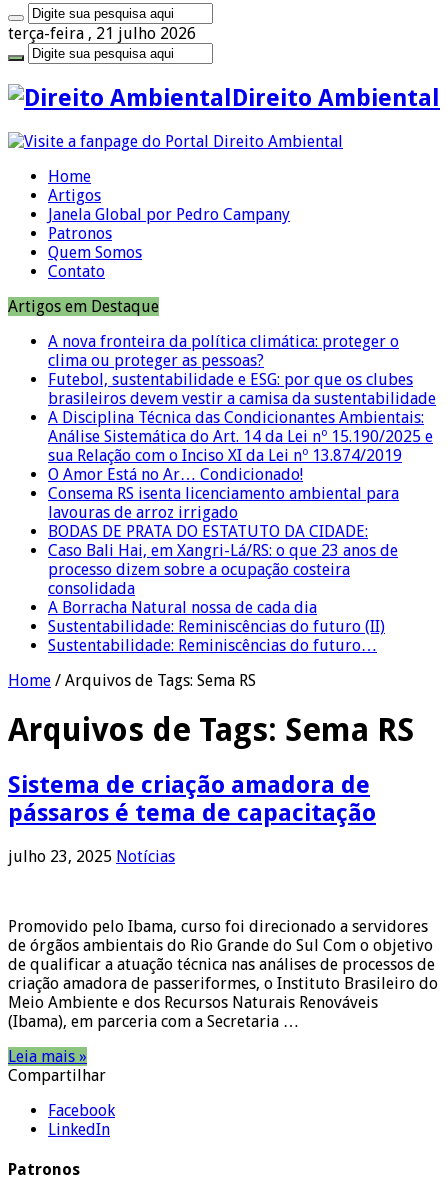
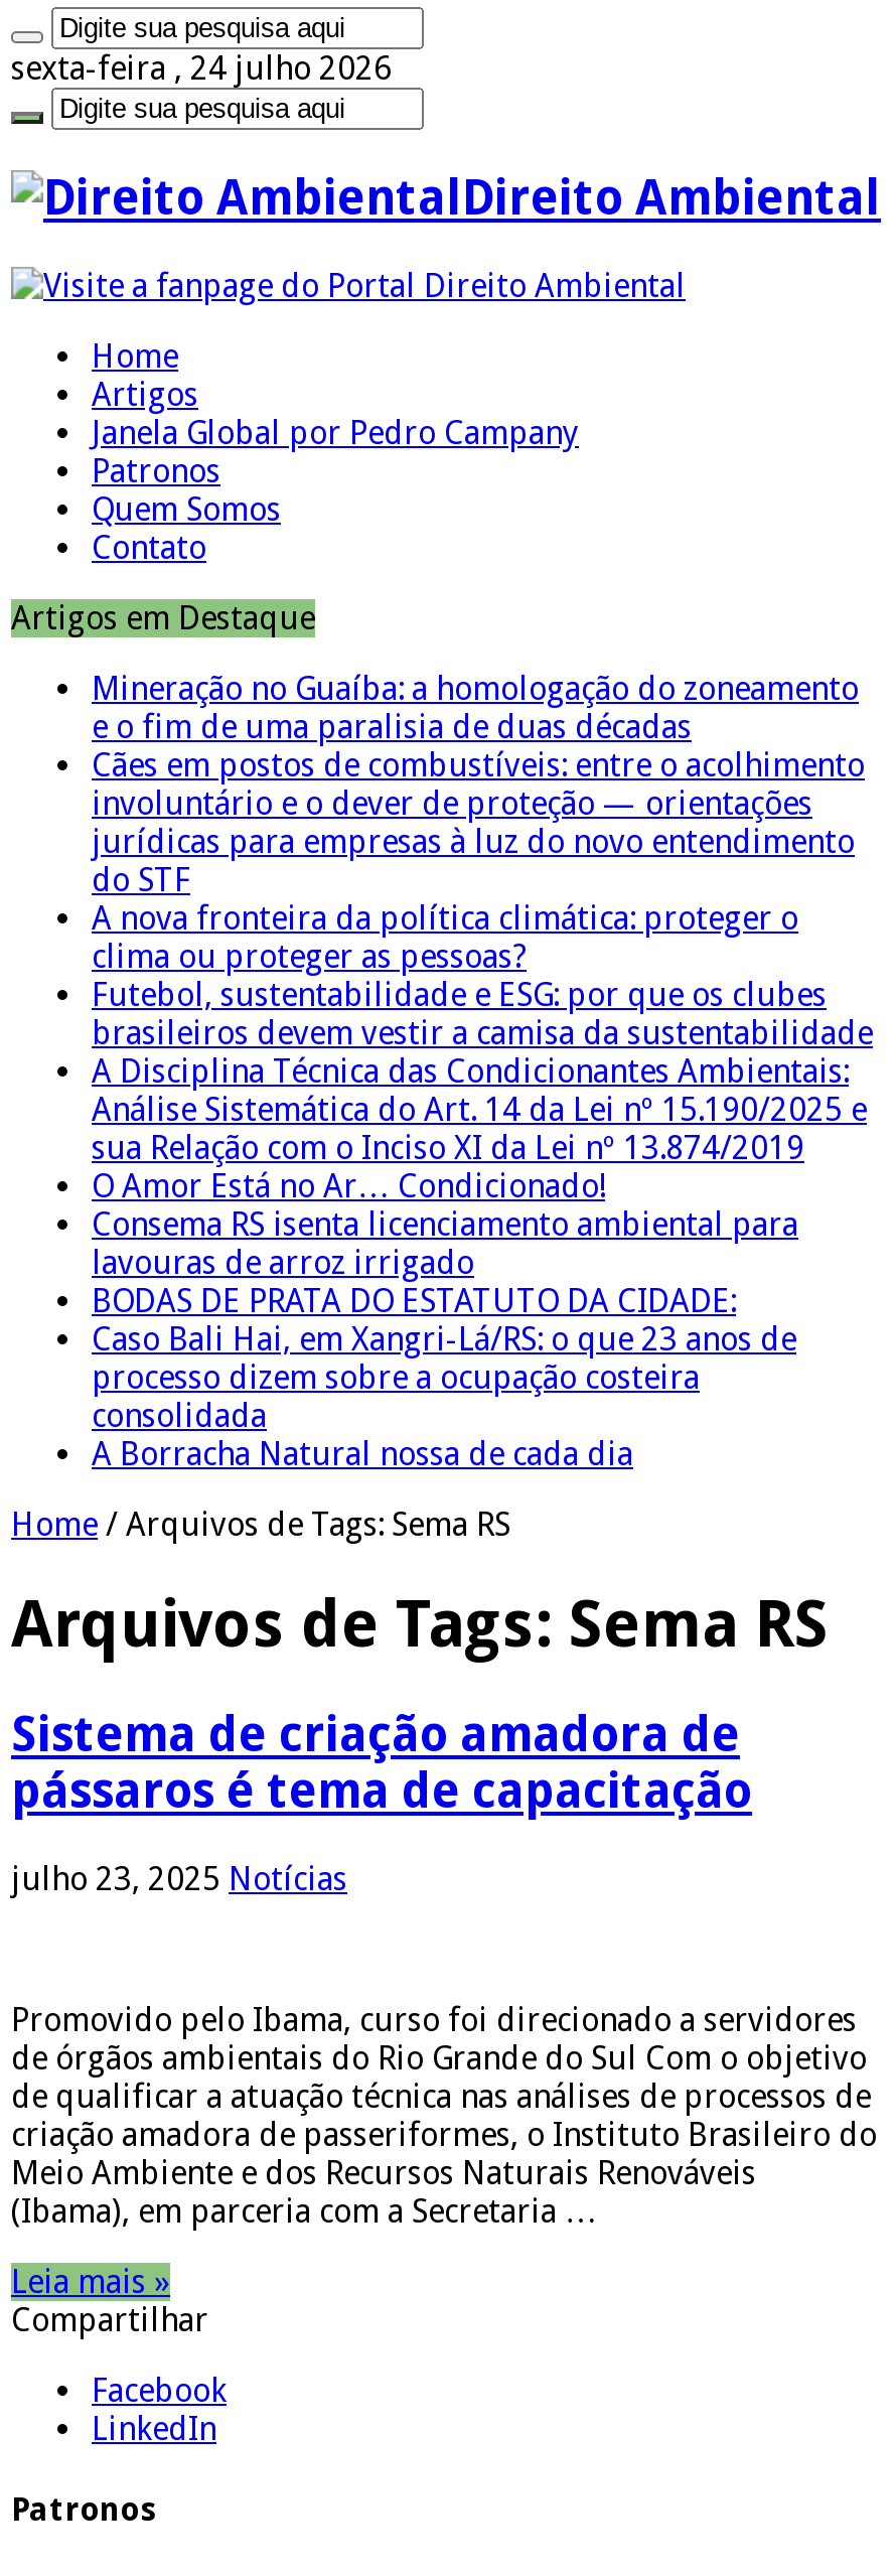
- terça-feira , 21 julho 2026
+ sexta-feira , 24 julho 2026

+ Mineração no Guaíba: a homologação do zoneamento
+ e o fim de uma paralisia de duas décadas
+ Cães em postos de combustíveis: entre o acolhimento
+ involuntário e o dever de proteção — orientações
+ jurídicas para empresas à luz do novo entendimento
+ do STF

moved down: A nova fronteira da política climática: proteger o | clima ou proteger as pessoas? | Futebol, sustentabilidade e ESG: por que os clubes | ... | consolidada | A Borracha Natural nossa de cada dia

- Sustentabilidade: Reminiscências do futuro (II)
- Sustentabilidade: Reminiscências do futuro…
